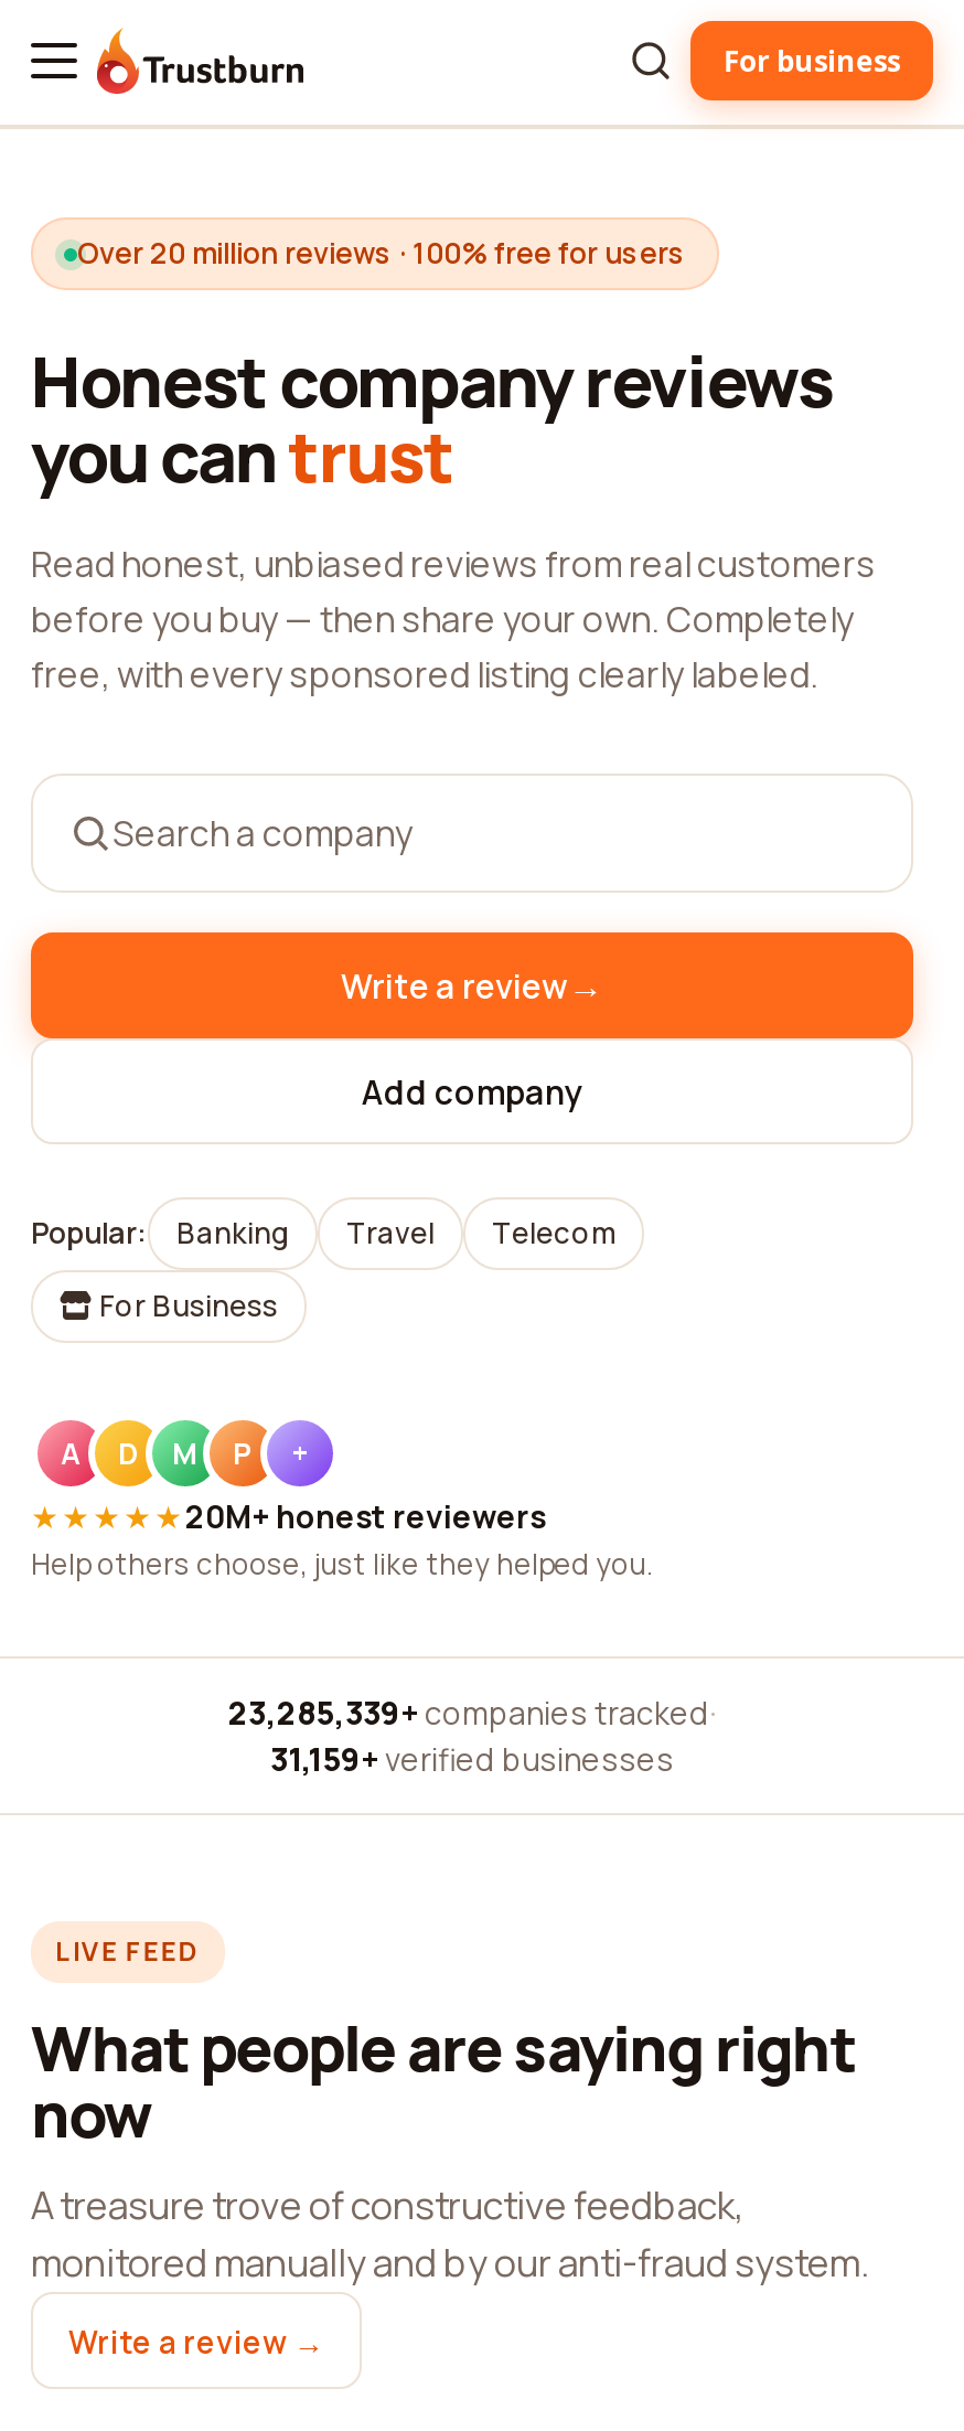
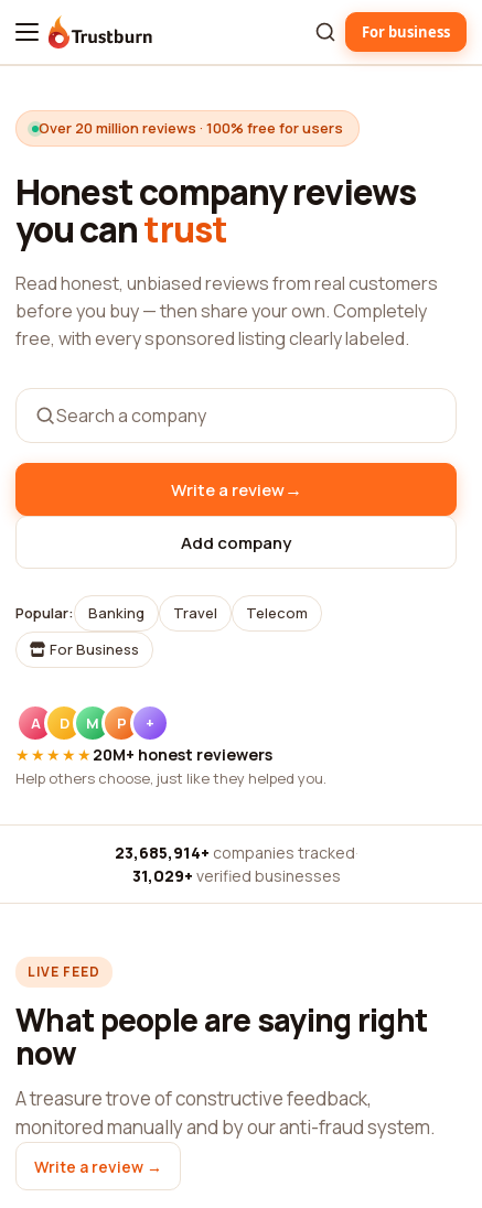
- 23,285,339+ companies tracked ·
+ 23,685,914+ companies tracked ·

- 31,159+ verified businesses
+ 31,029+ verified businesses
